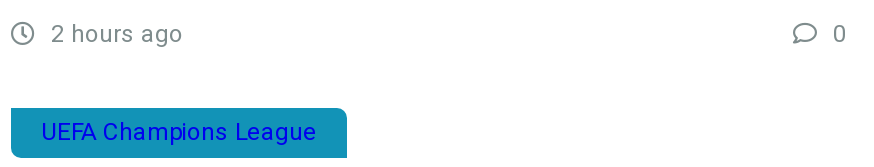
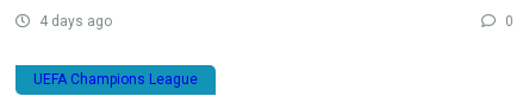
- 2 hours ago
+ 4 days ago
